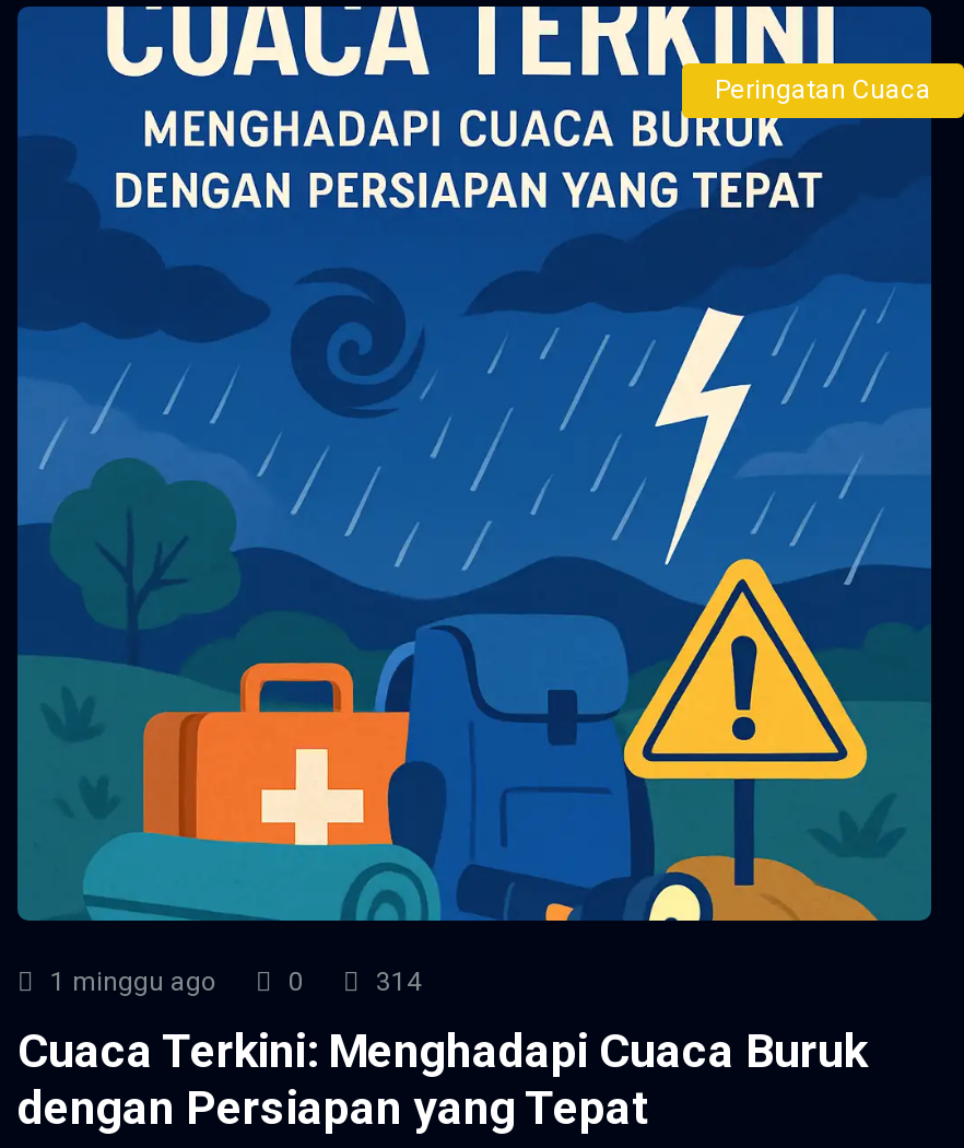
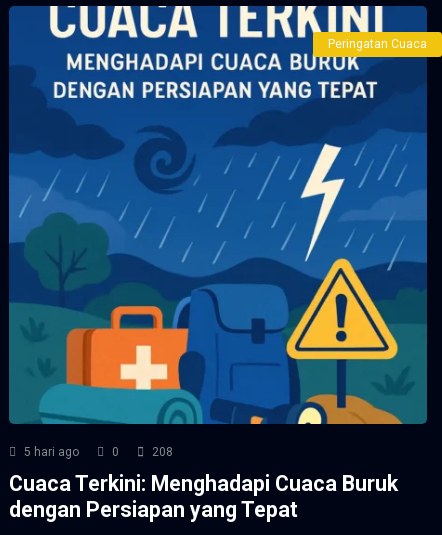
- 1 minggu ago
+ 5 hari ago

- 314
+ 208
